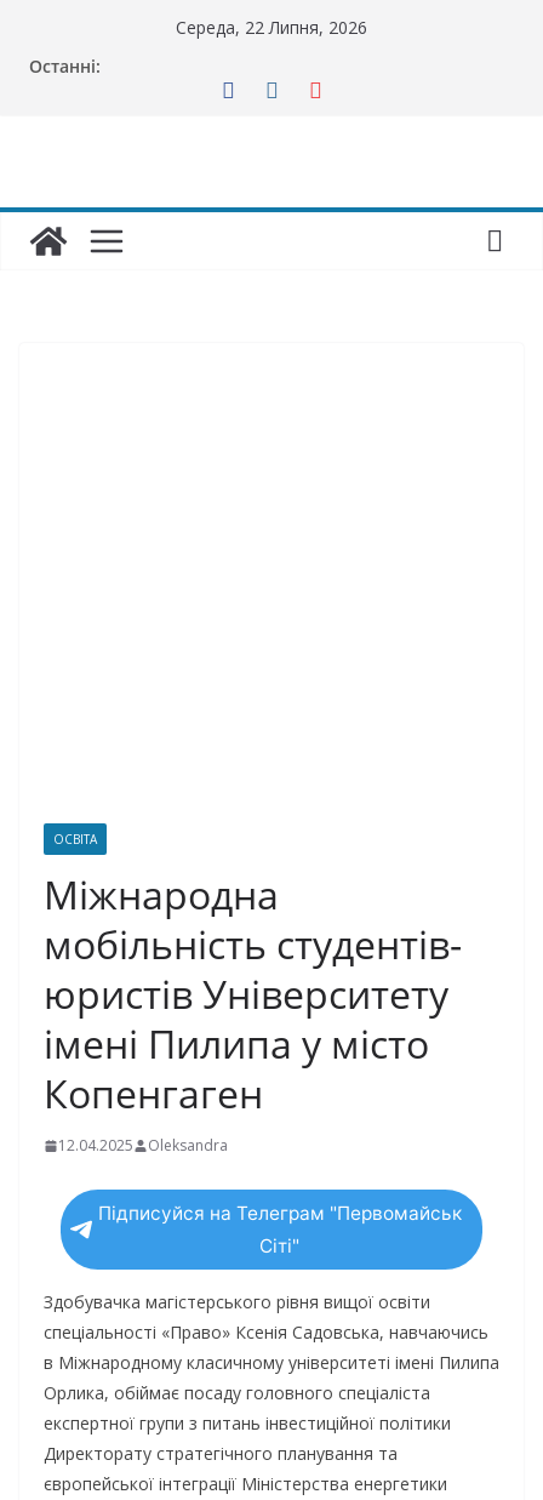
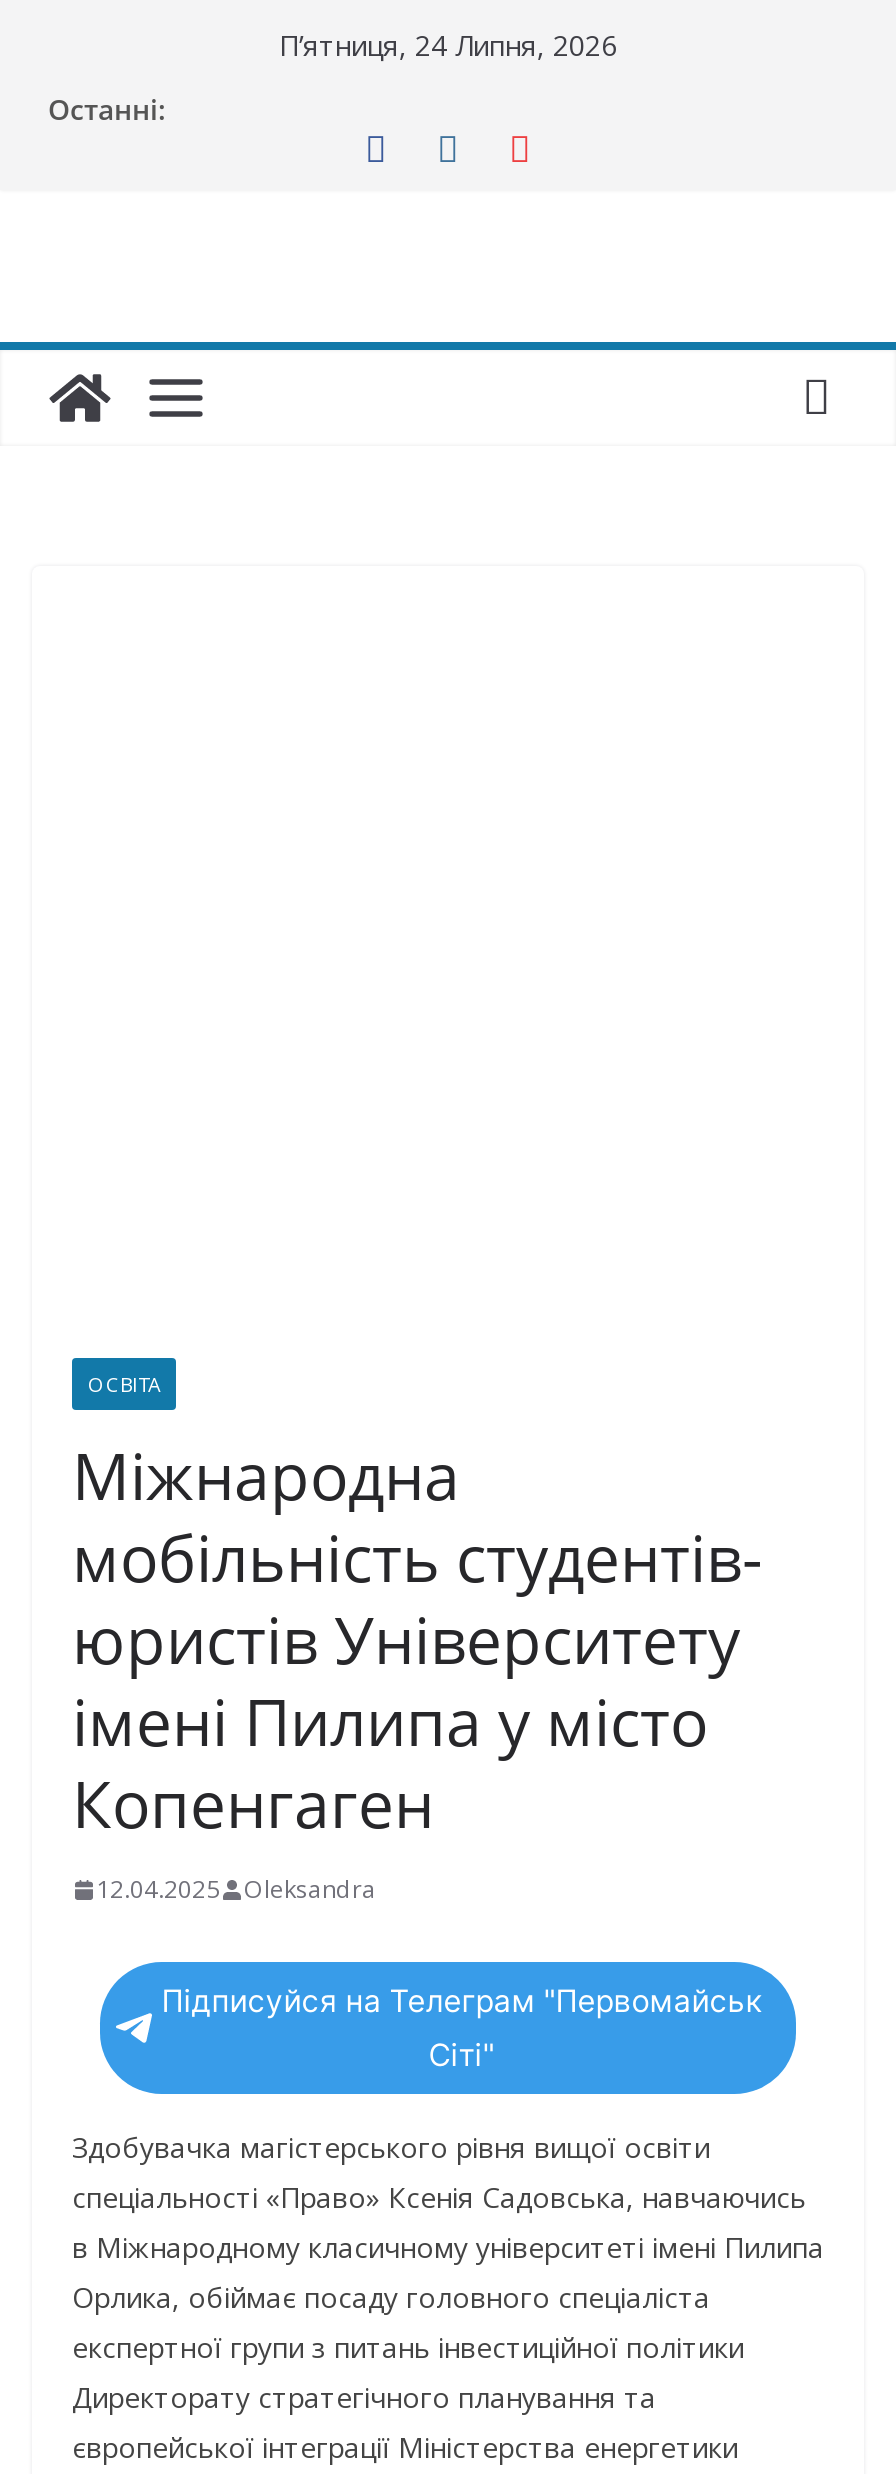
- Середа, 22 Липня, 2026
+ П’ятниця, 24 Липня, 2026
